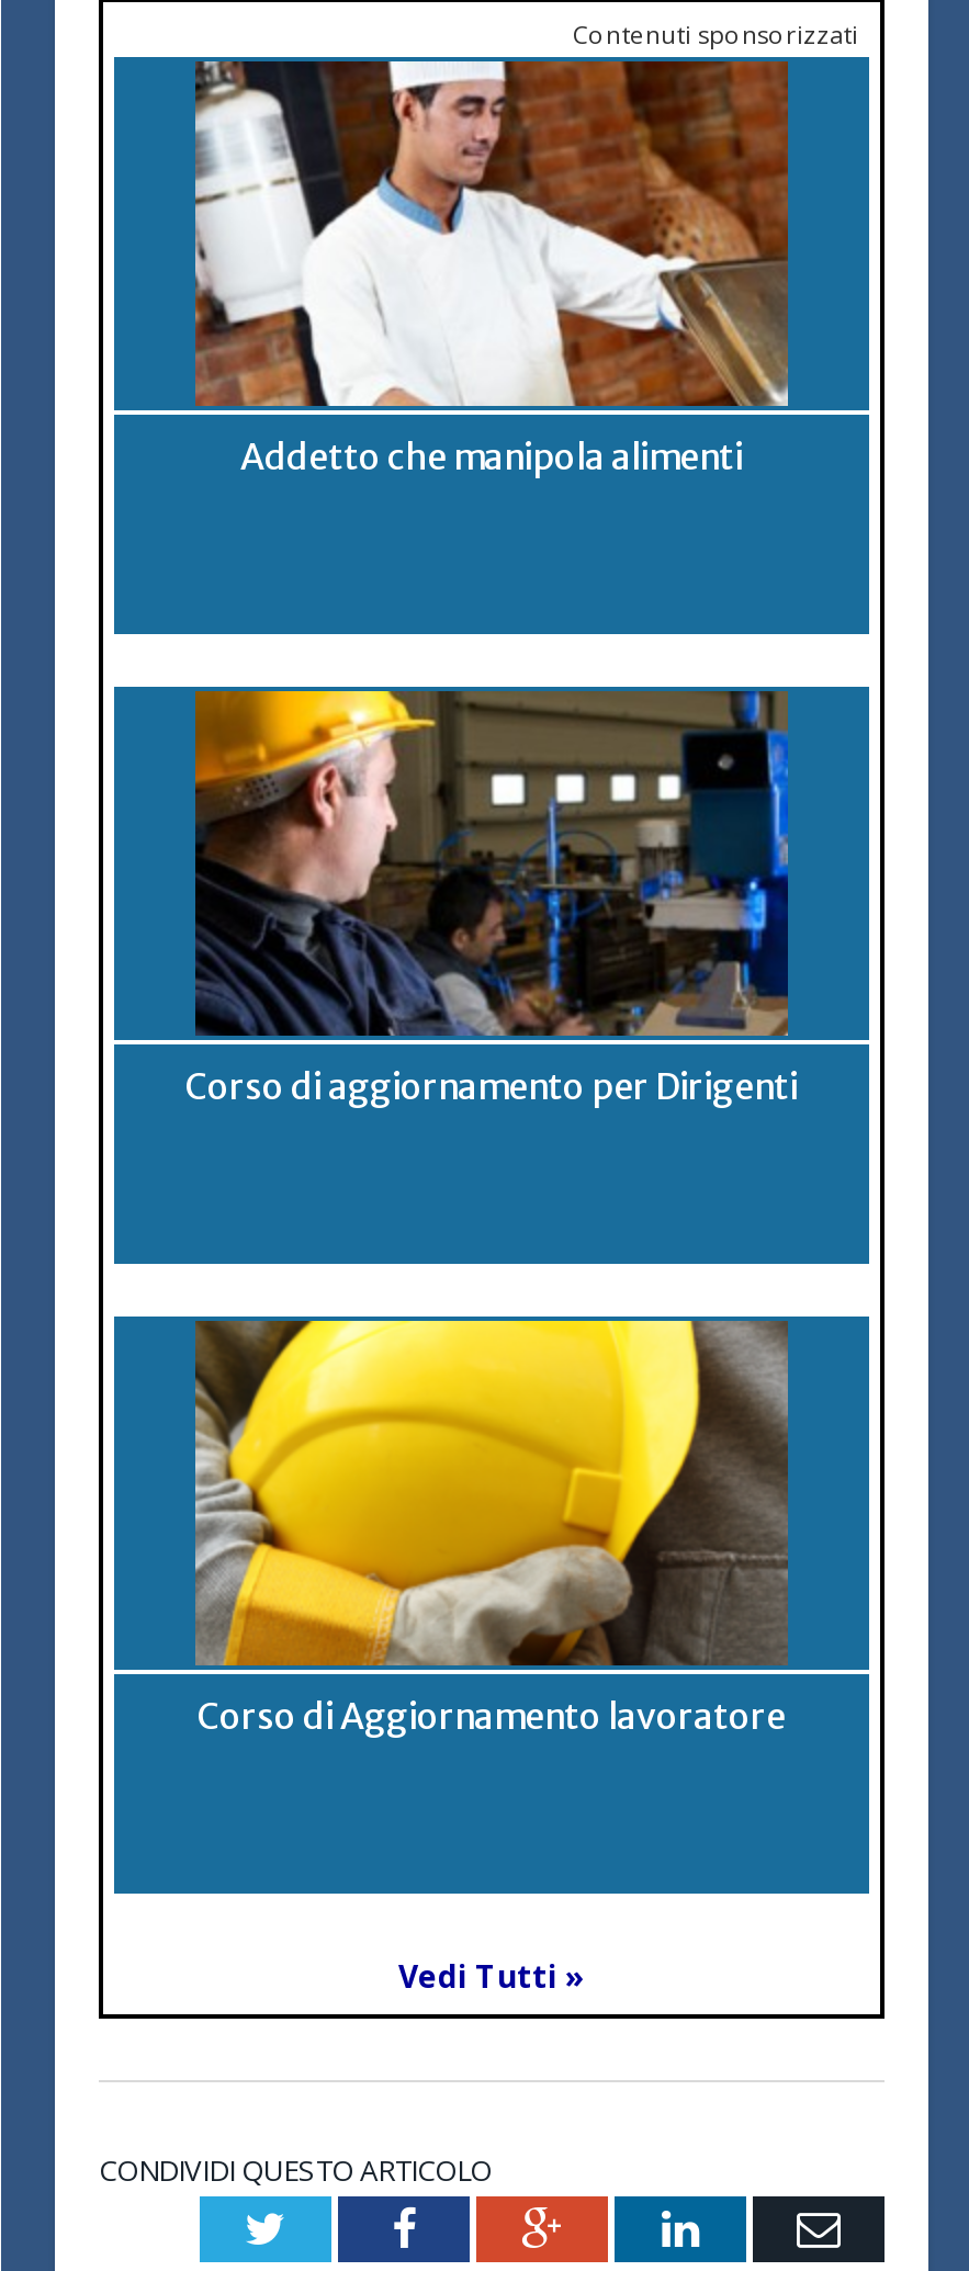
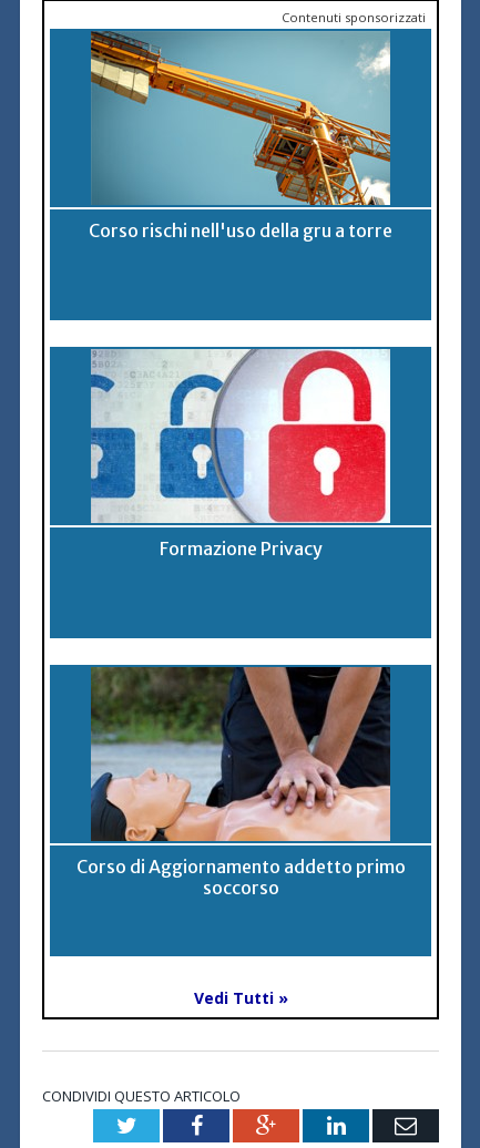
- [image]
- Addetto che manipola alimenti
+ [image]
+ Corso rischi nell'uso della gru a torre

- [image]
- Corso di aggiornamento per Dirigenti
+ [image]
+ Formazione Privacy

- [image]
- Corso di Aggiornamento lavoratore
+ [image]
+ Corso di Aggiornamento addetto primo
+ soccorso
